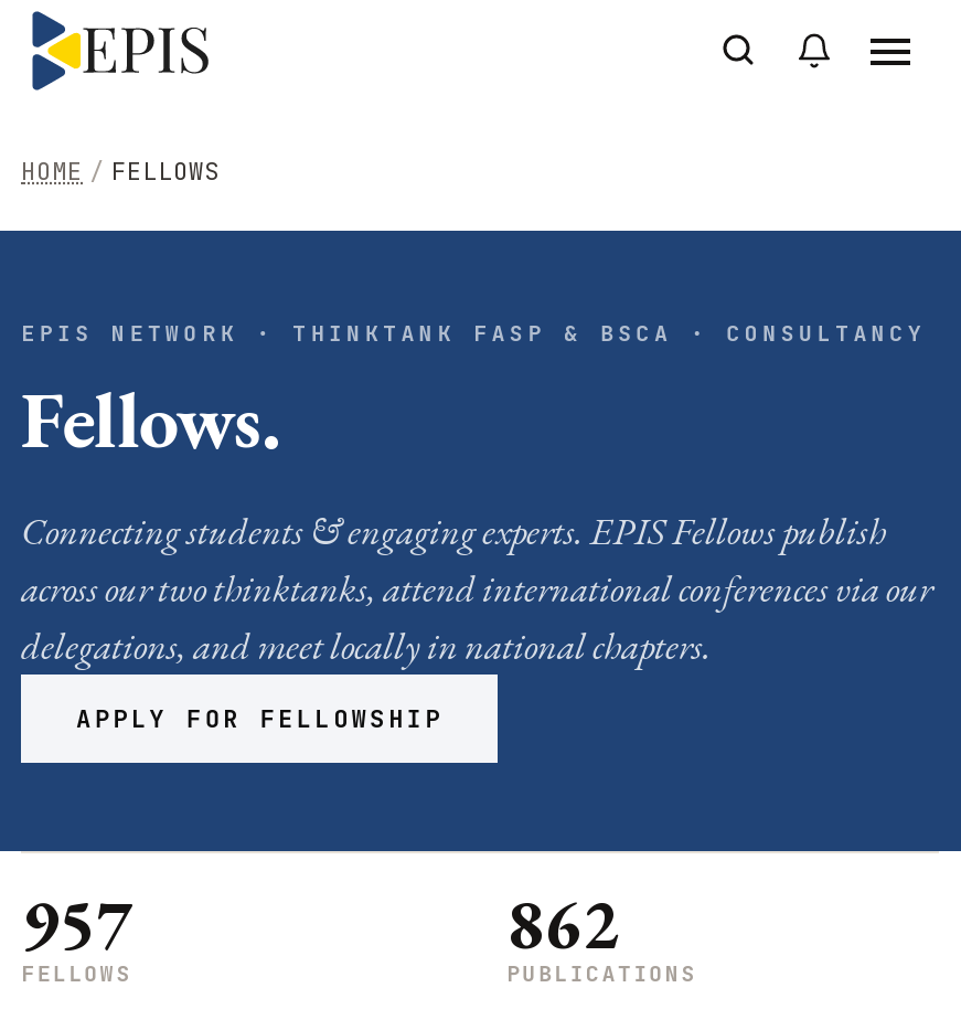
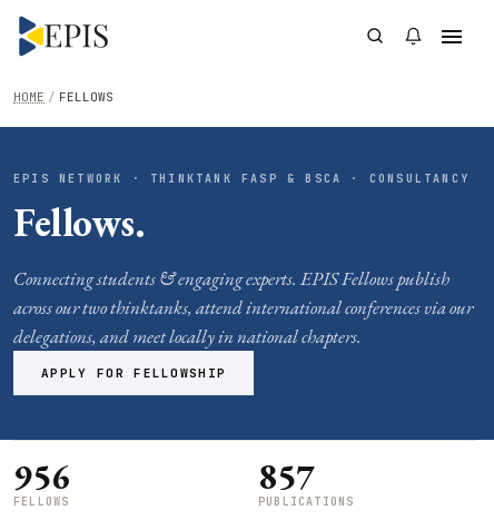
- 957
+ 956

- 862
+ 857
